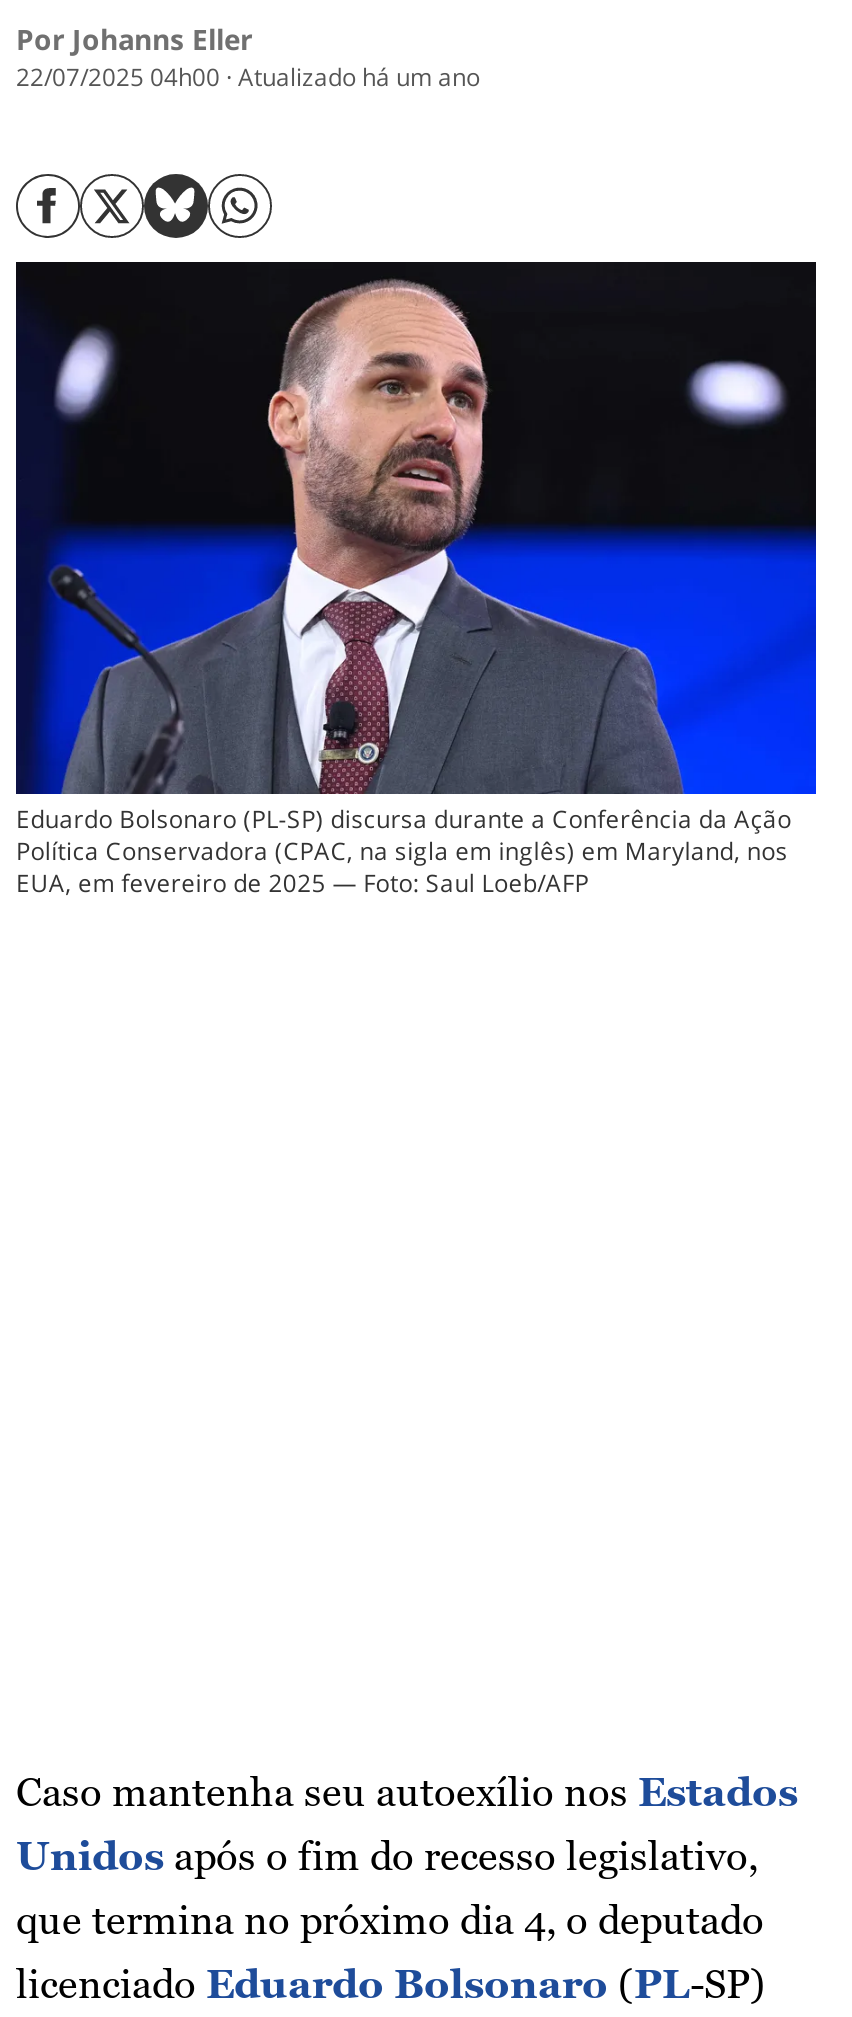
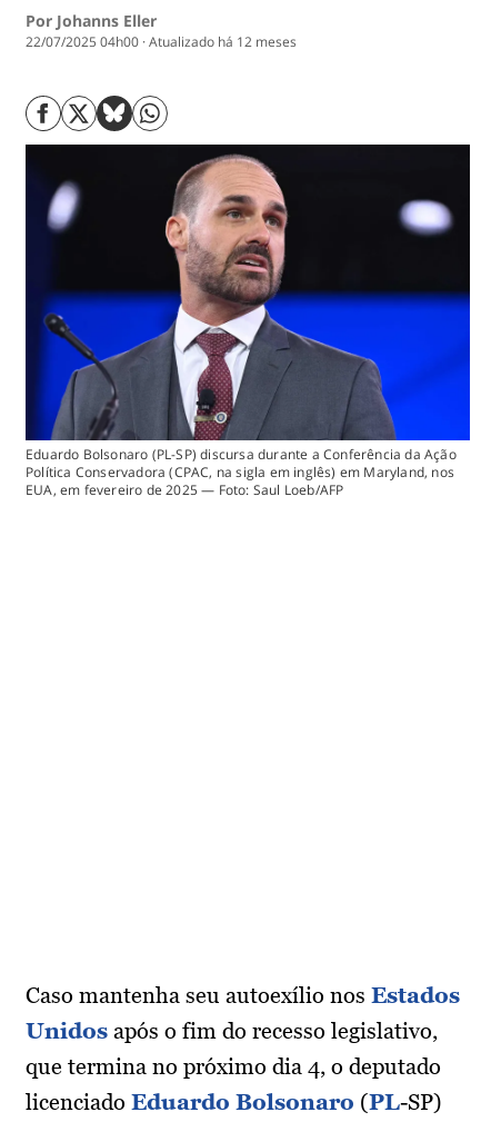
- 22/07/2025 04h00 Atualizado há um ano
+ 22/07/2025 04h00 Atualizado há 12 meses
